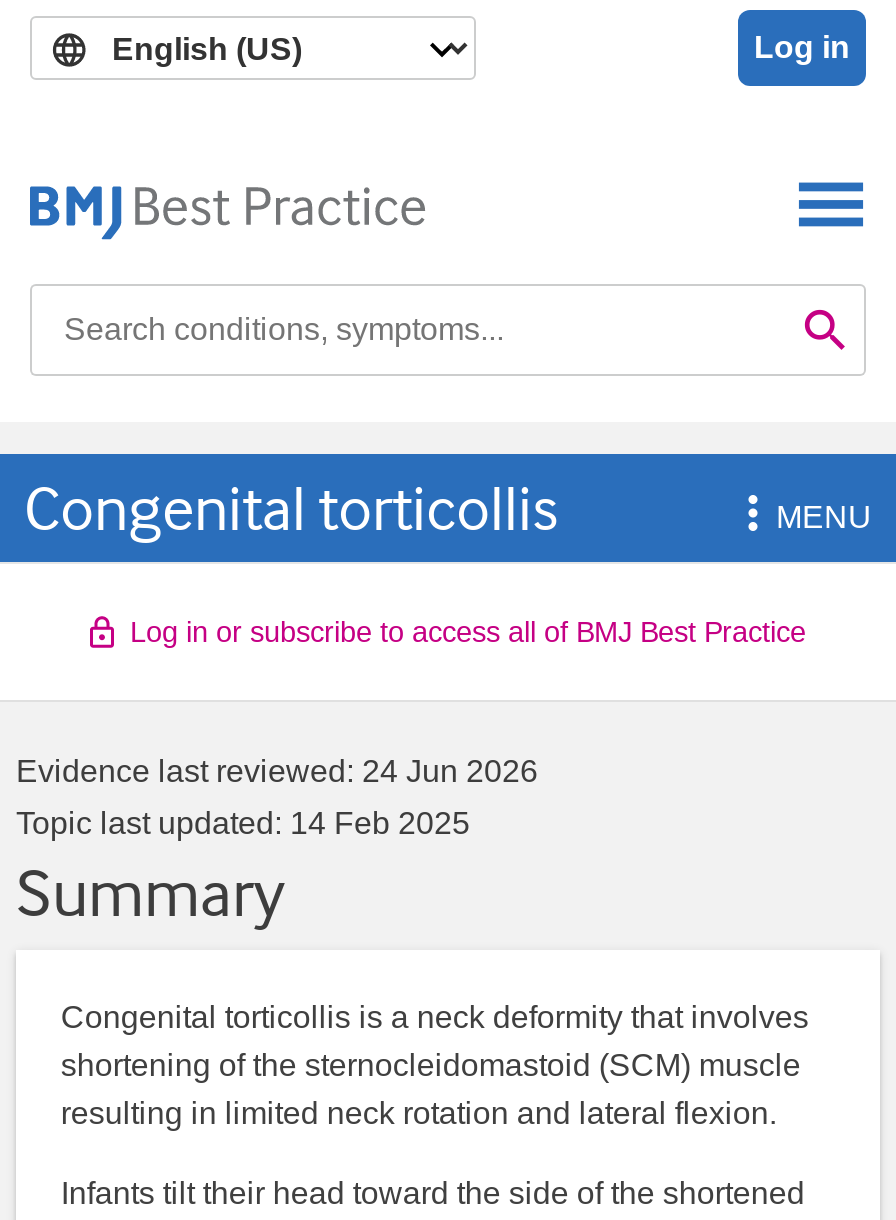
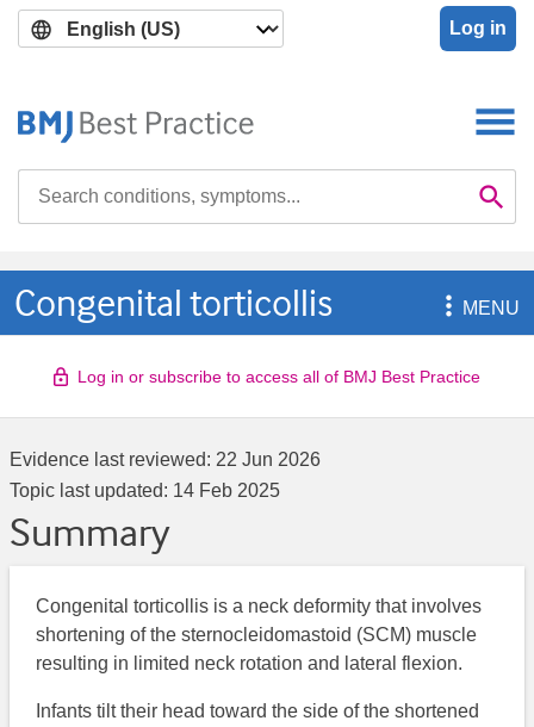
- Evidence last reviewed: 24 Jun 2026
+ Evidence last reviewed: 22 Jun 2026
